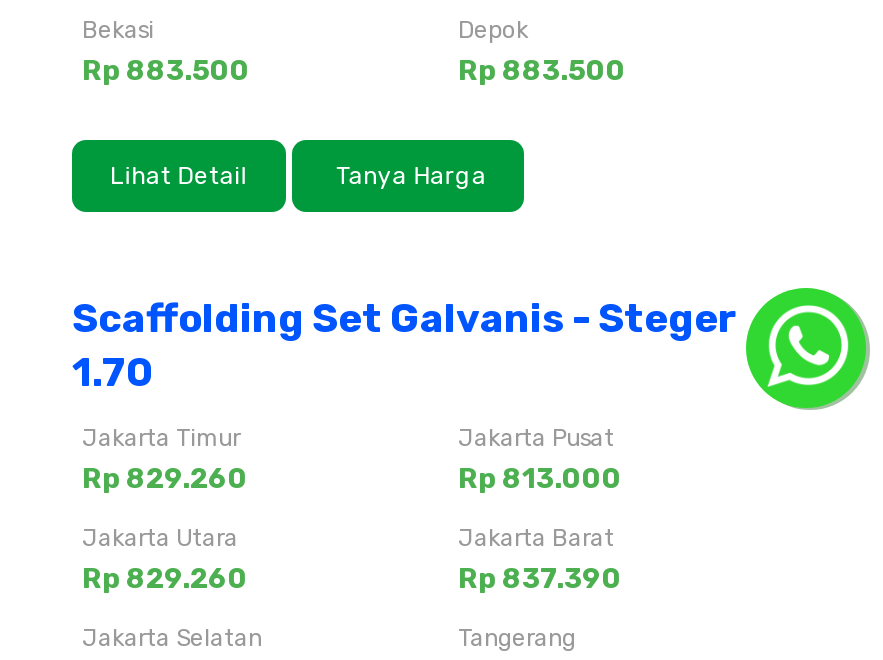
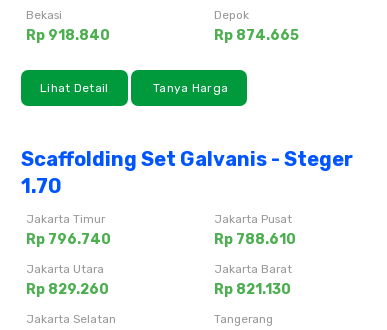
- Rp 883.500
+ Rp 918.840

- Rp 883.500
+ Rp 874.665

- [image]

- Rp 829.260
+ Rp 796.740

- Rp 813.000
+ Rp 788.610

- Rp 837.390
+ Rp 821.130
